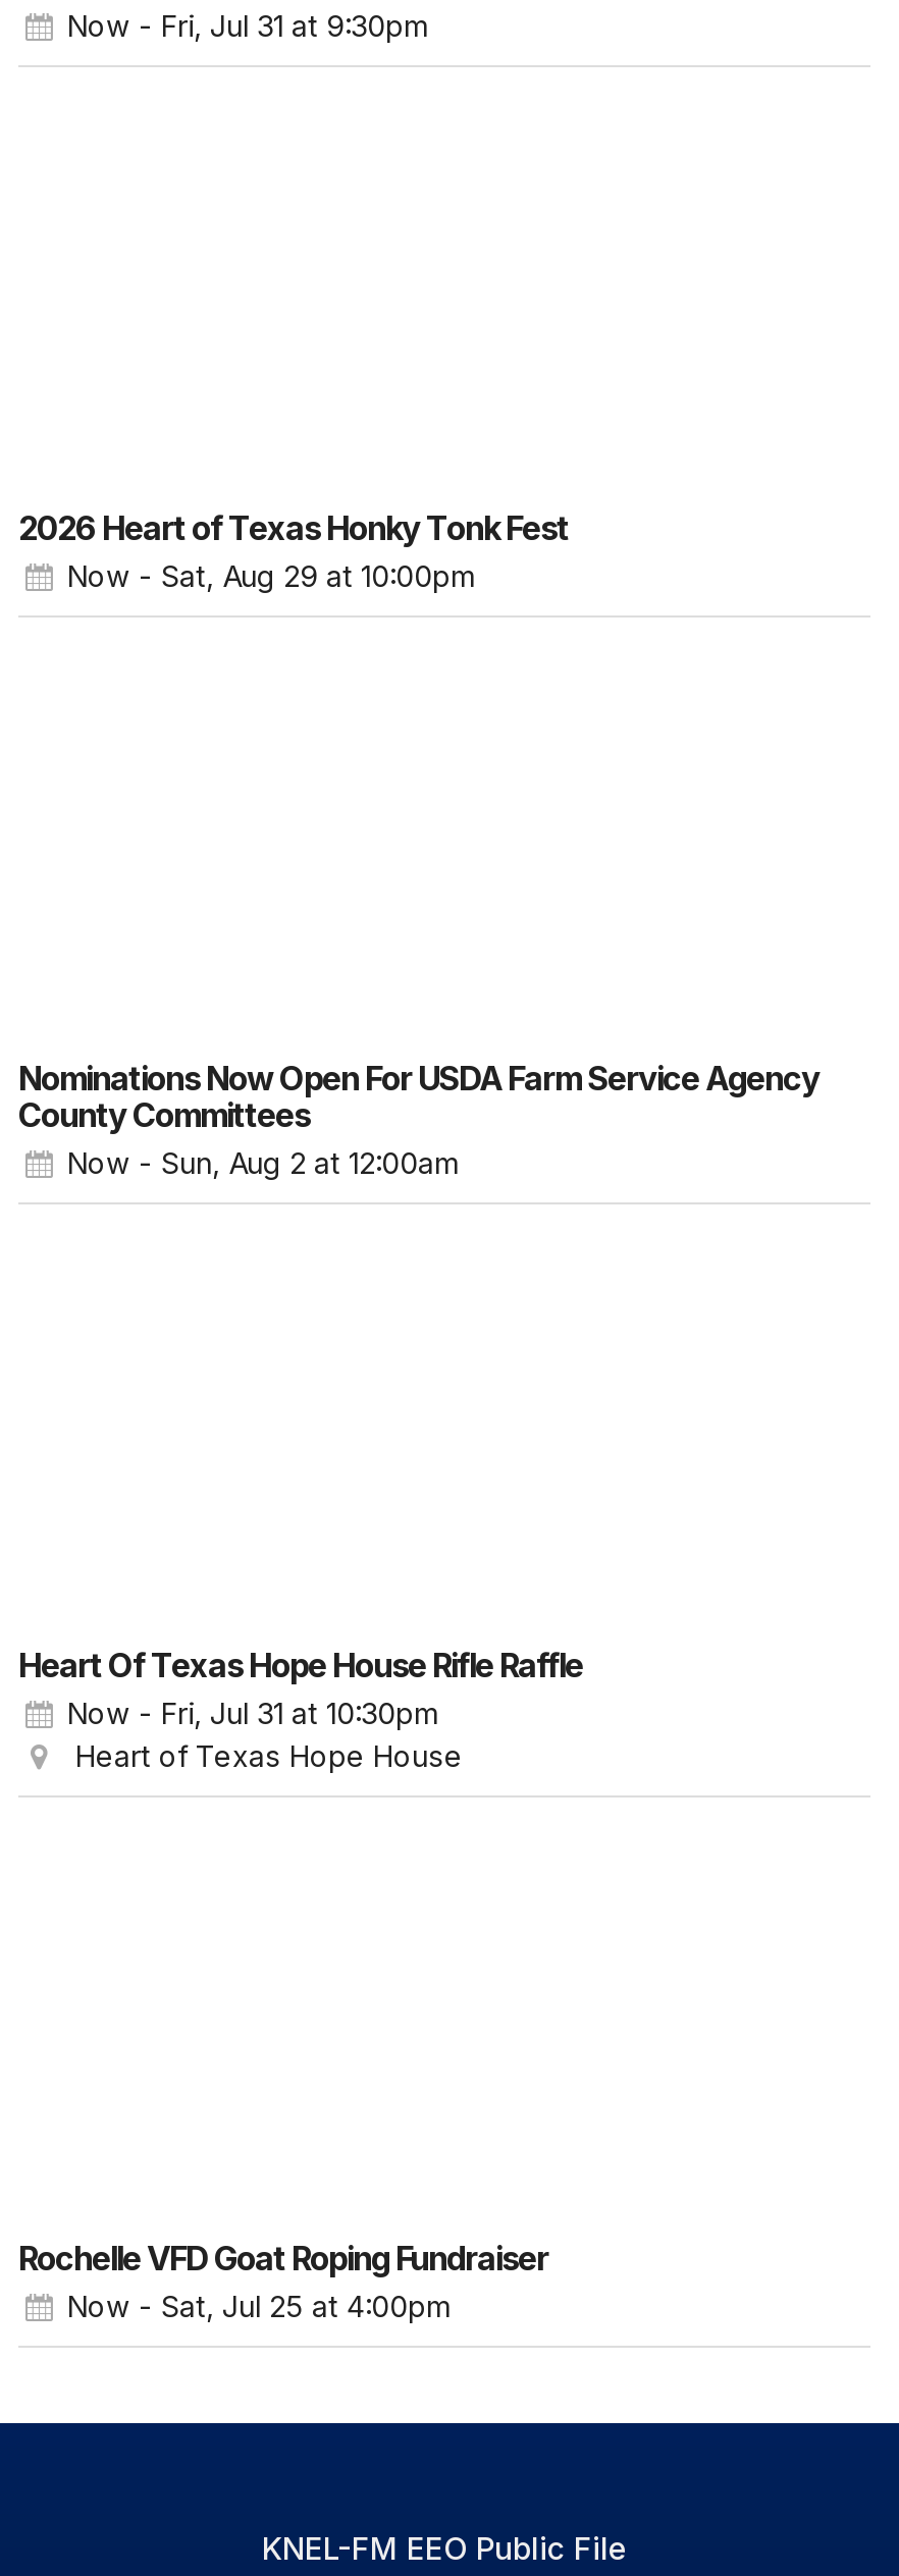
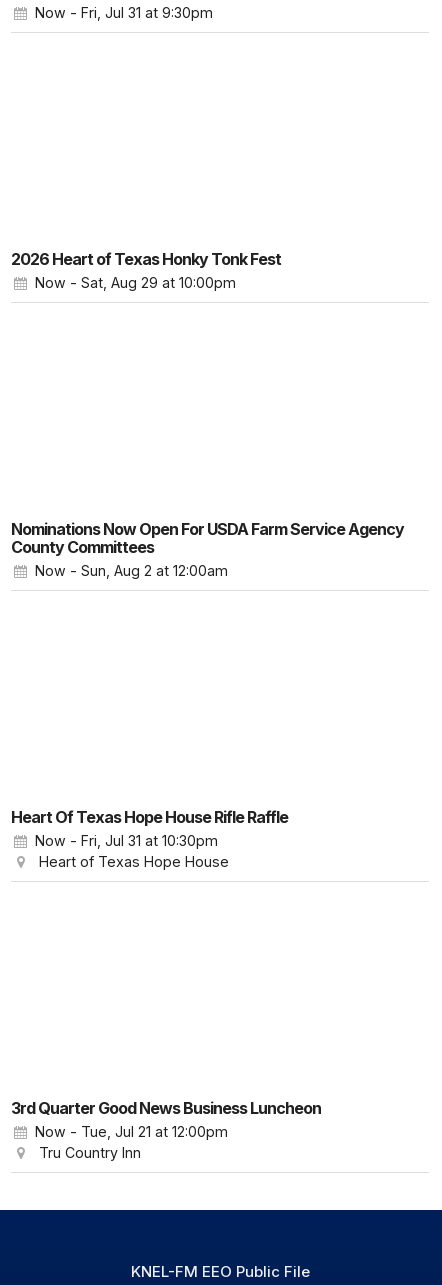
- Rochelle VFD Goat Roping Fundraiser
- Now - Sat, Jul 25 at 4:00pm
+ 3rd Quarter Good News Business Luncheon
+ Now - Tue, Jul 21 at 12:00pm
+ Tru Country Inn
